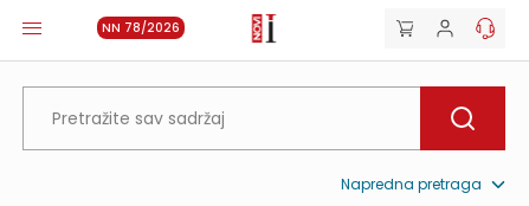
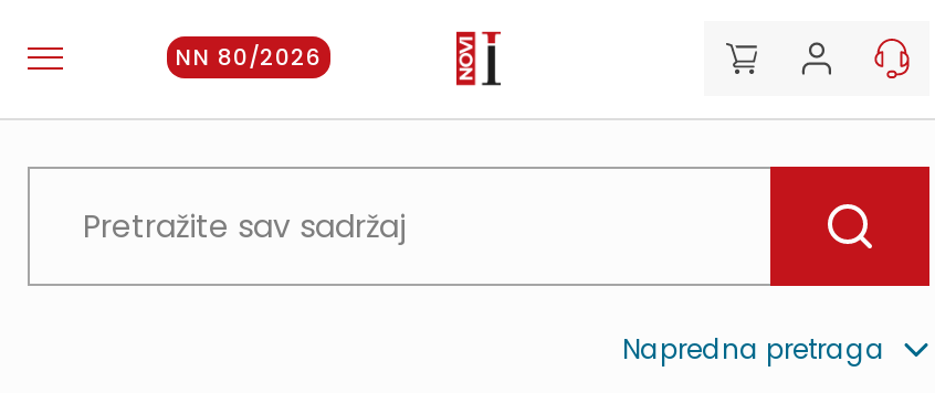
- NN 78/2026
+ NN 80/2026
